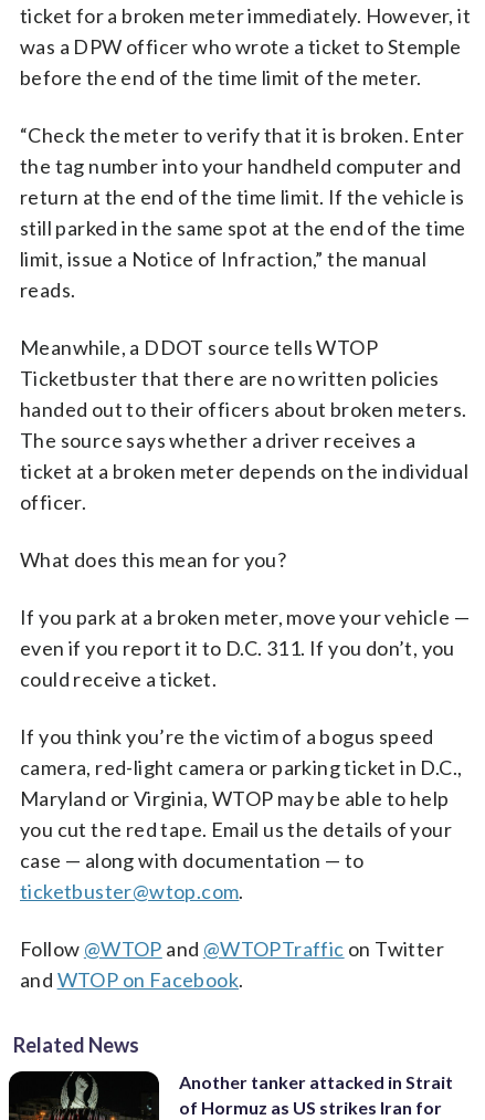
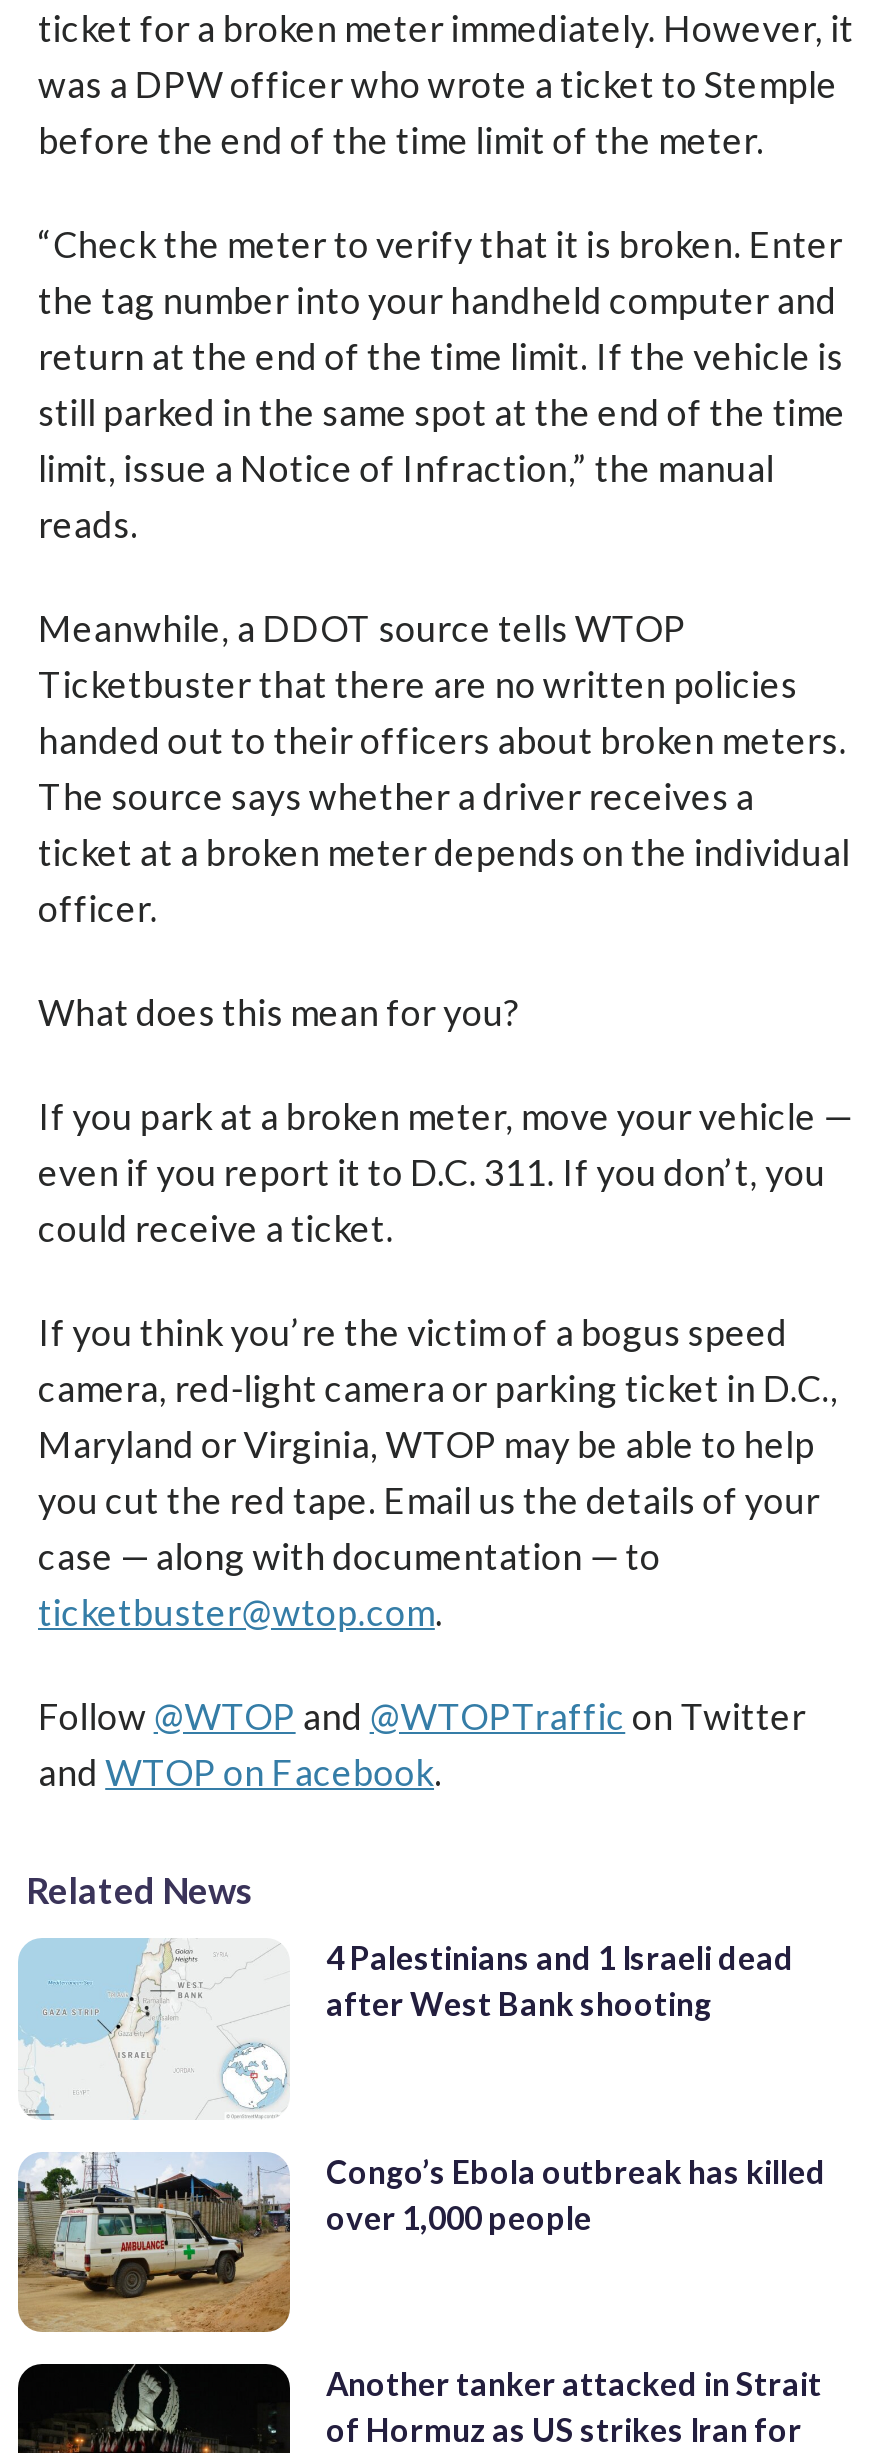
+ [image]

+ [image]

+ [image]
+ Congo’s Ebola outbreak has killed
+ over 1,000 people

+ 4 Palestinians and 1 Israeli dead
+ after West Bank shooting
